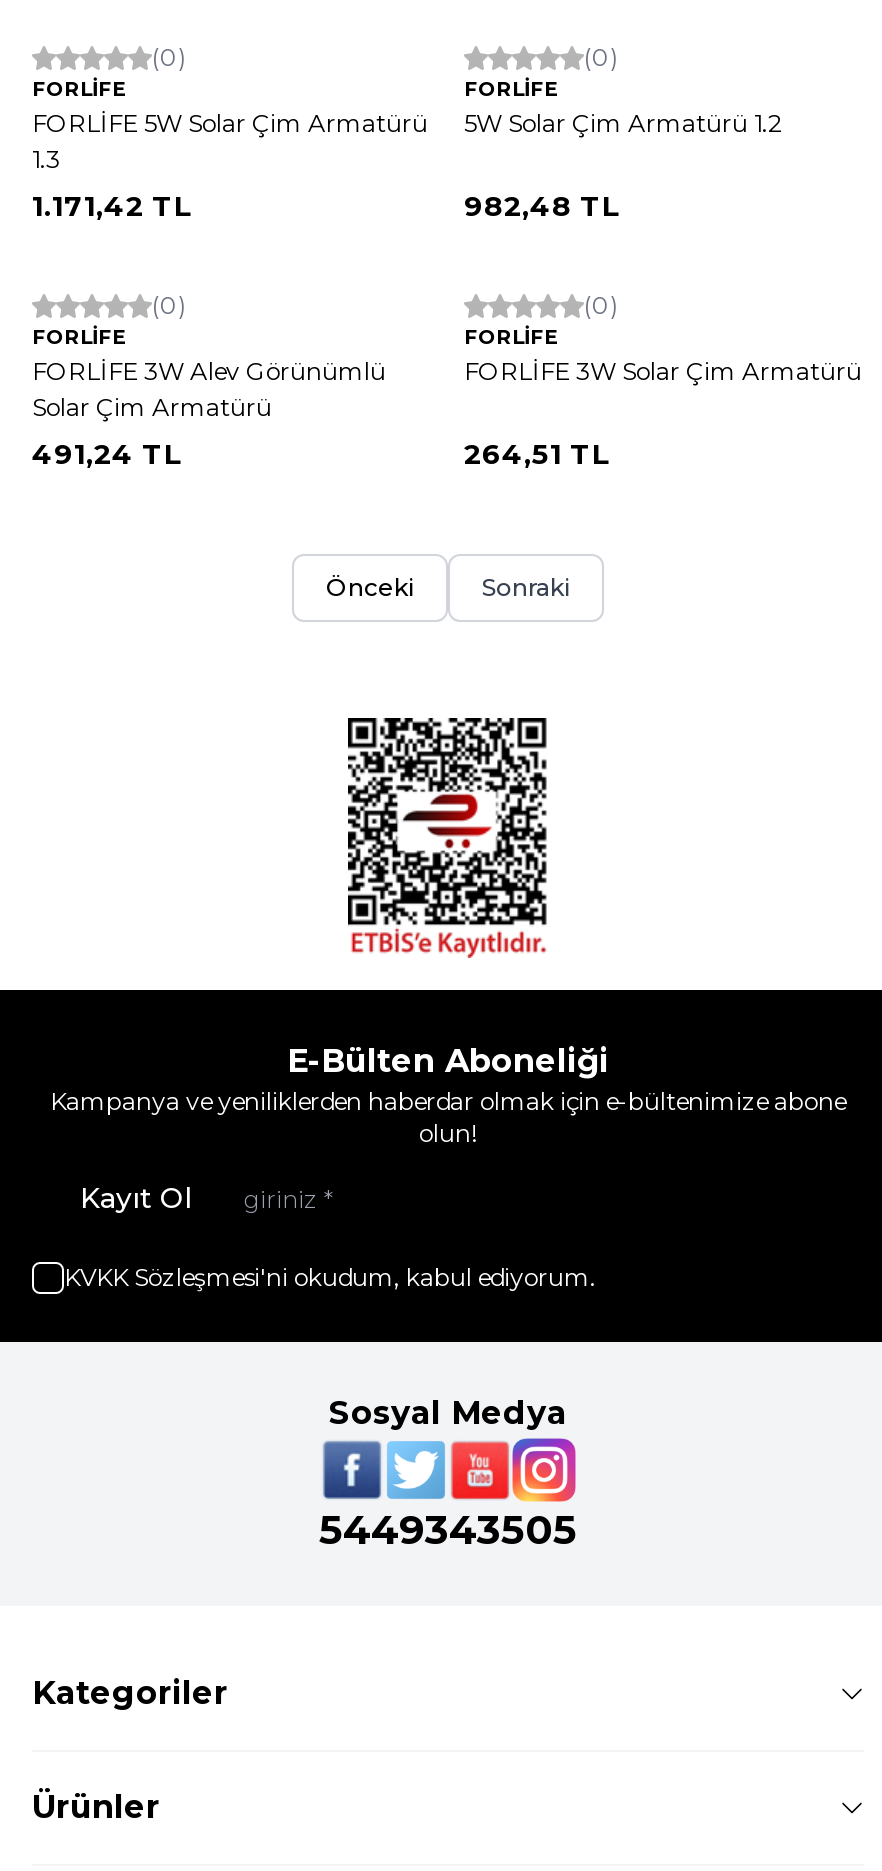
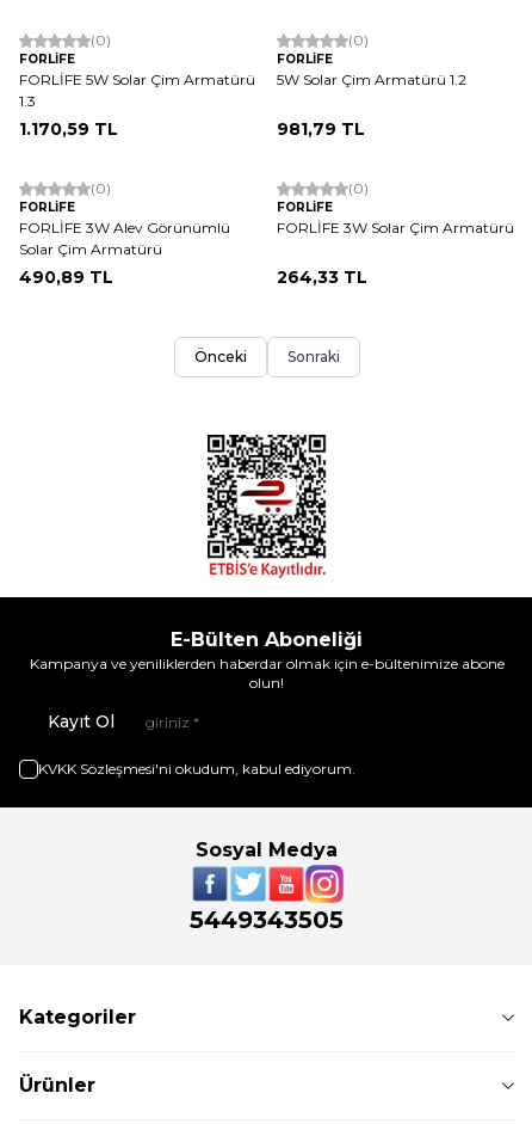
- 1.171,42 TL
+ 1.170,59 TL

- 982,48 TL
+ 981,79 TL

- 491,24 TL
+ 490,89 TL

- 264,51 TL
+ 264,33 TL
